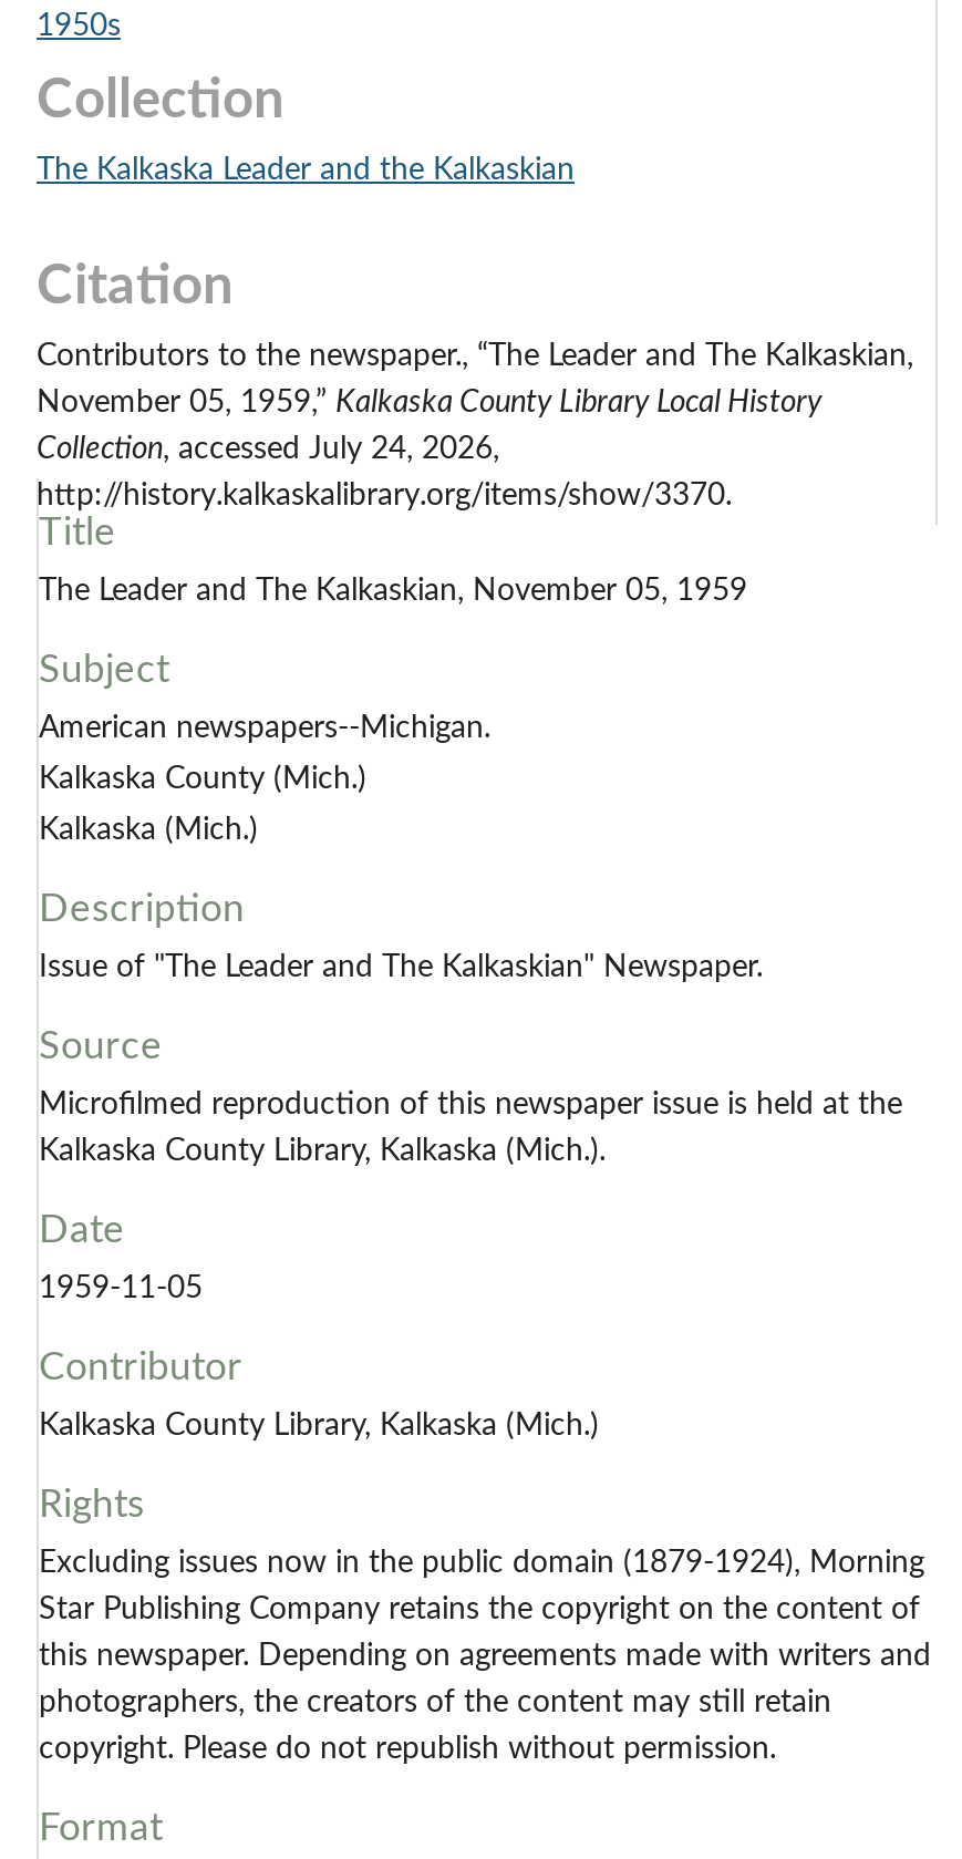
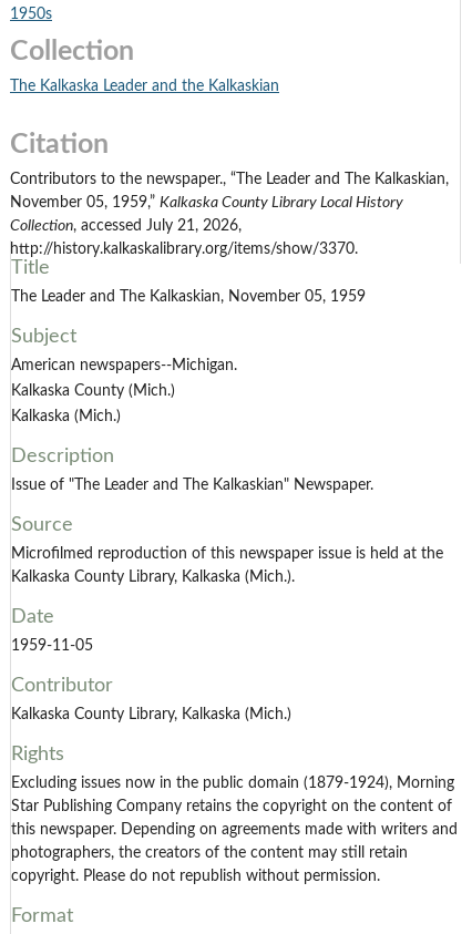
- Collection, accessed July 24, 2026,
+ Collection, accessed July 21, 2026,
